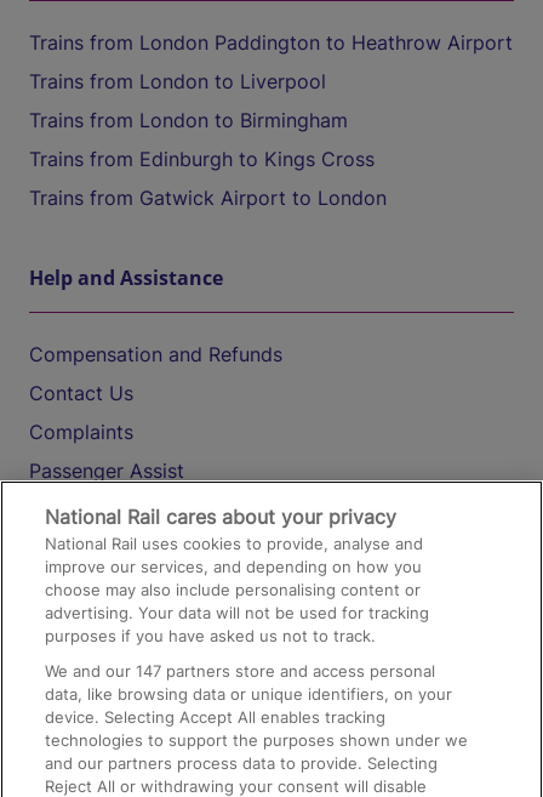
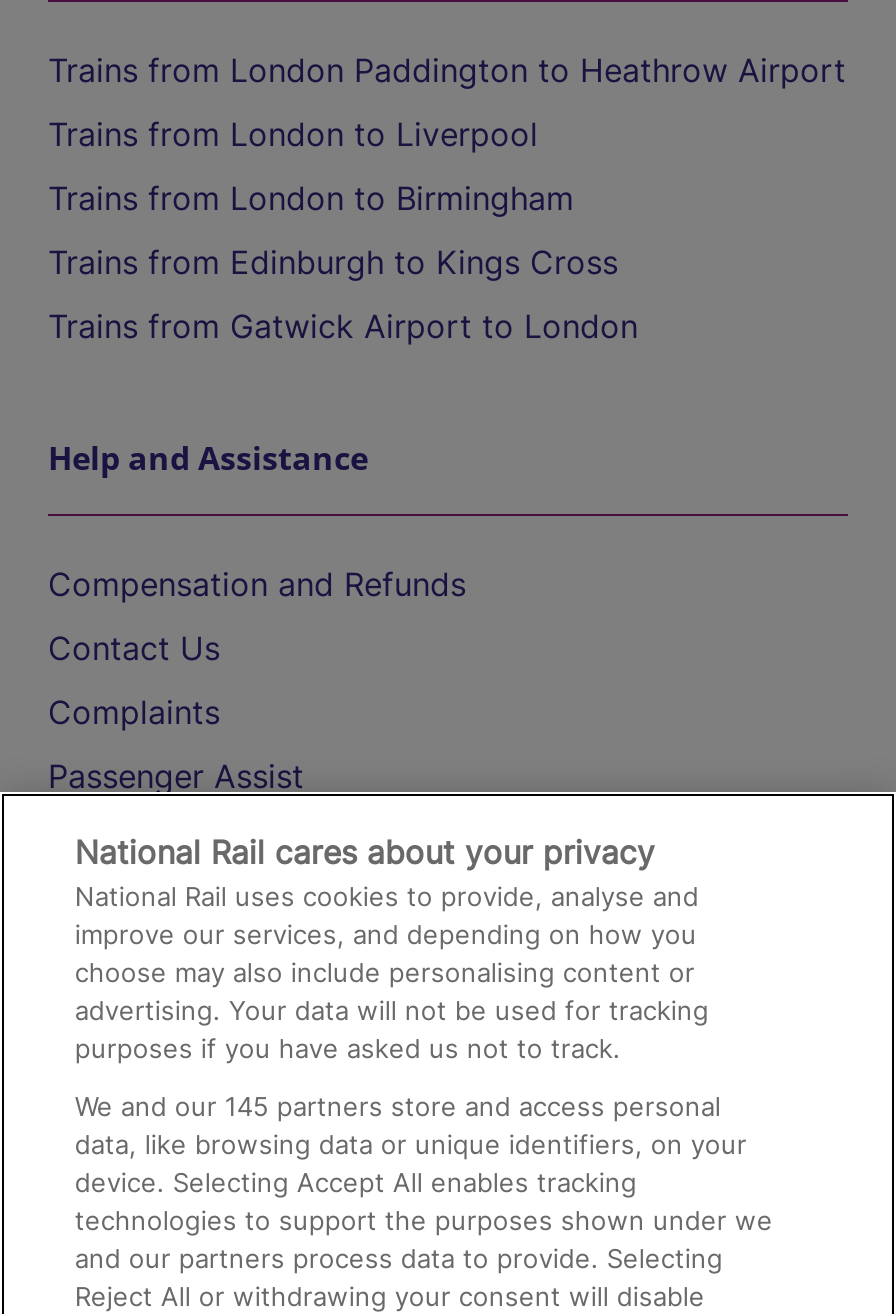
- We and our 147 partners store and access personal
+ We and our 145 partners store and access personal
